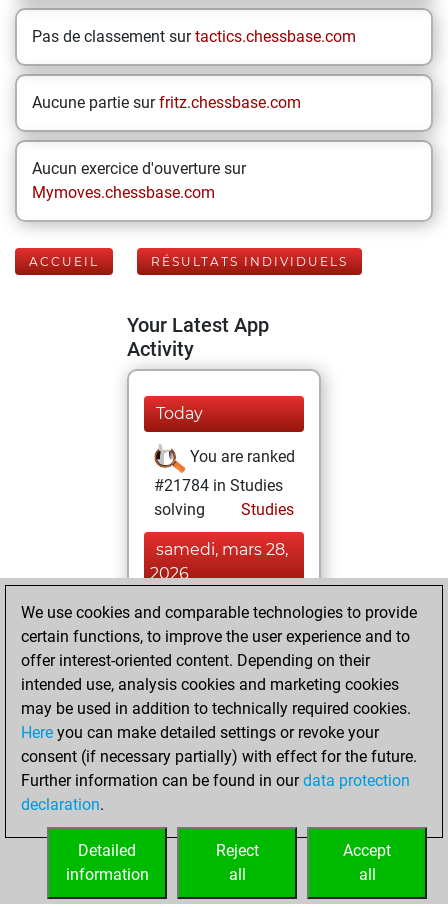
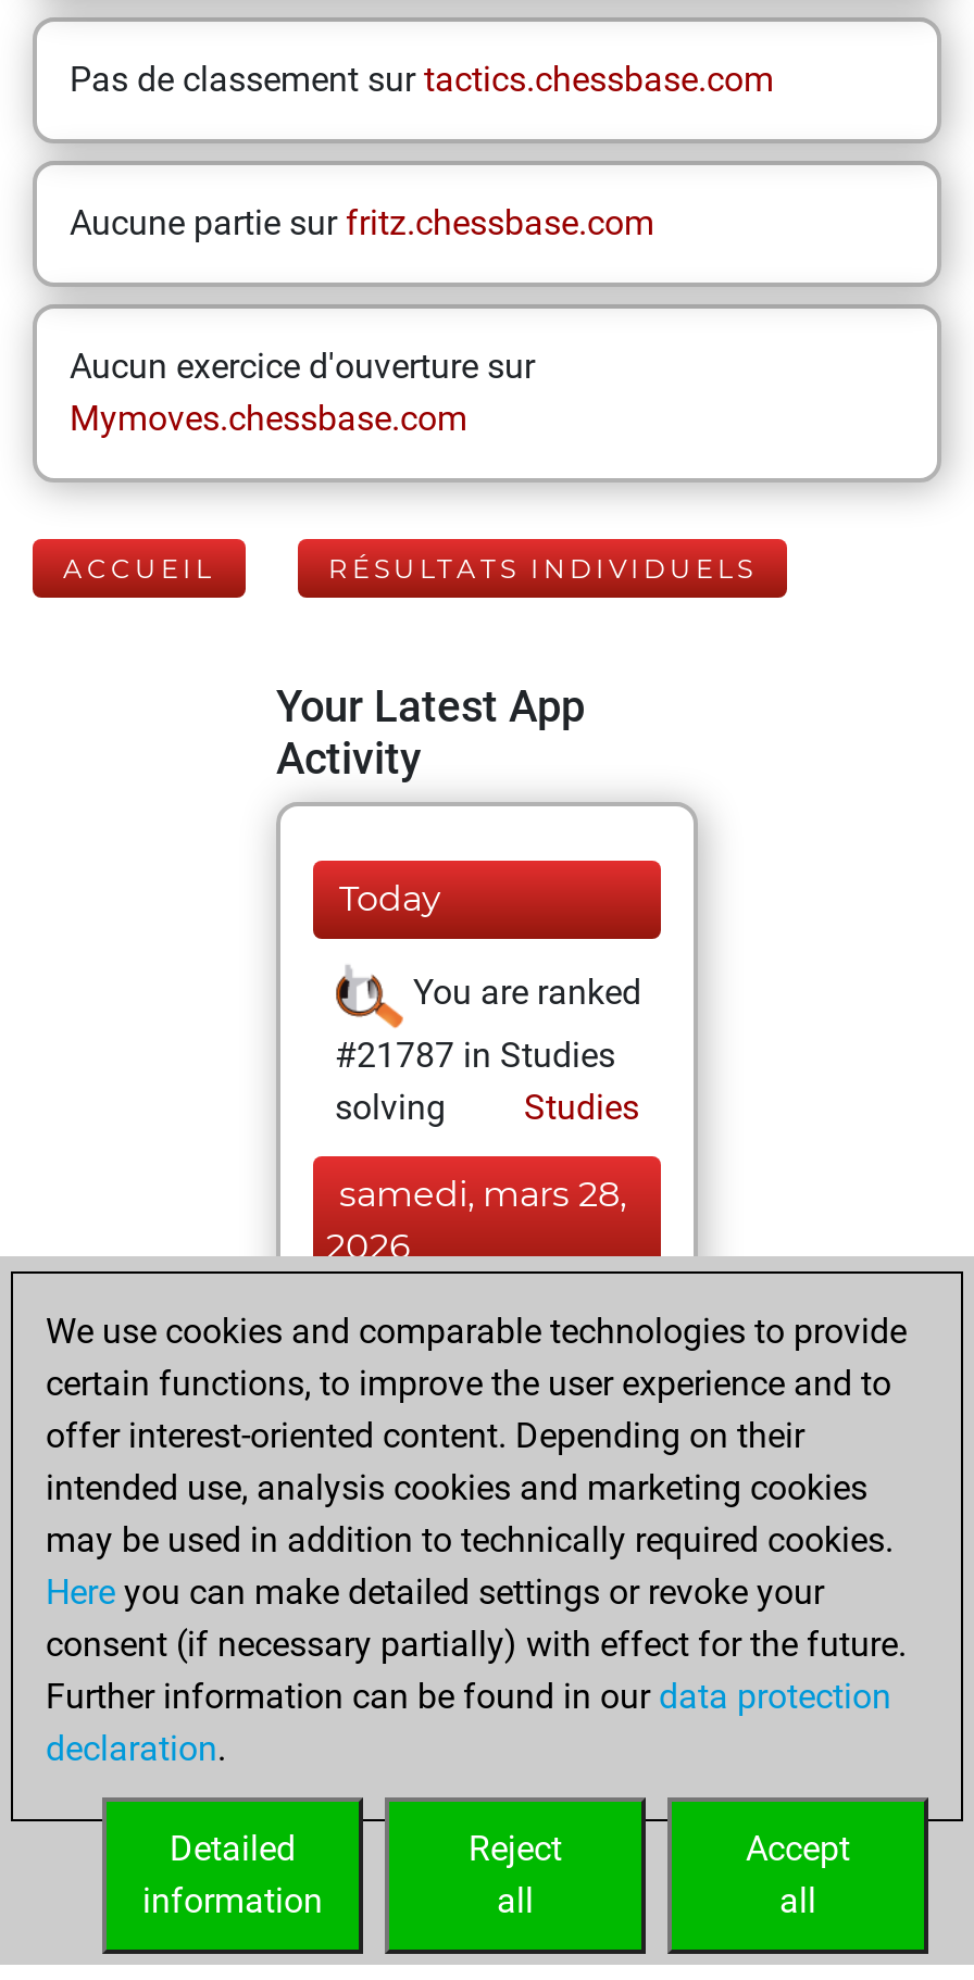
- #21784 in Studies
+ #21787 in Studies
